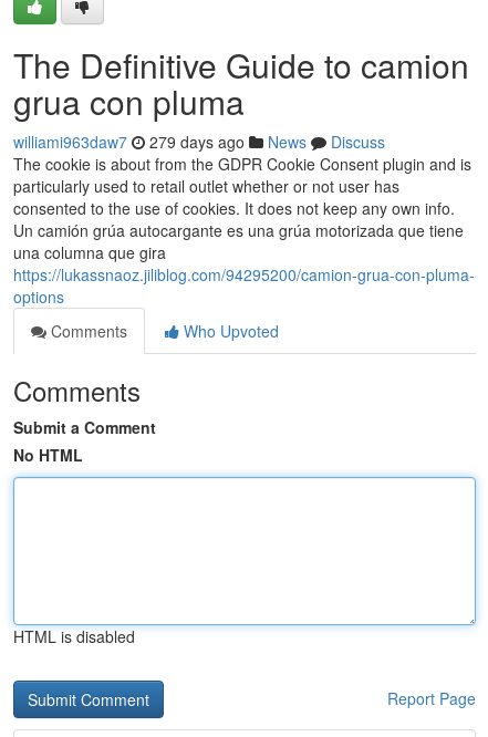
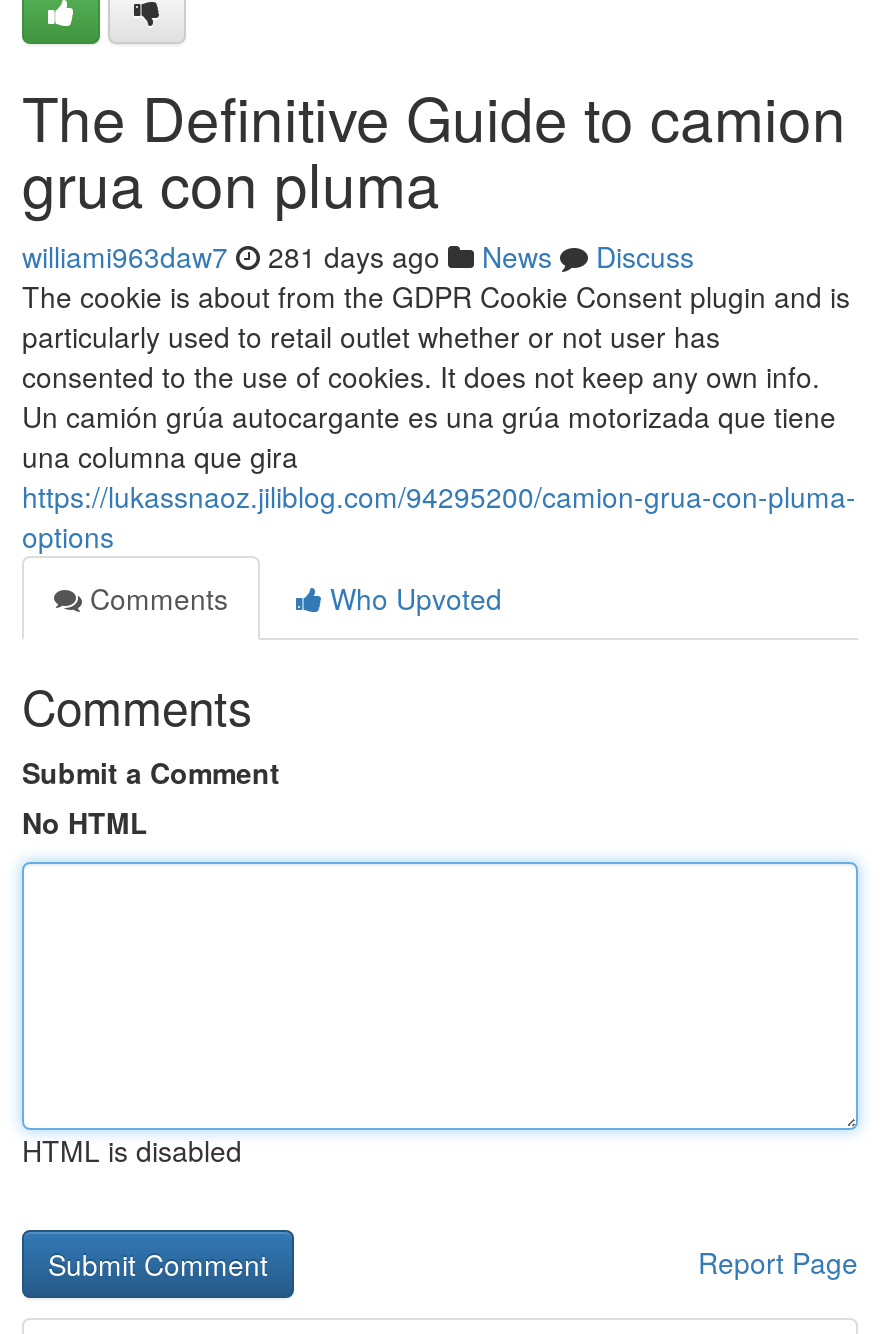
- williami963daw7 279 days ago News Discuss
+ williami963daw7 281 days ago News Discuss
